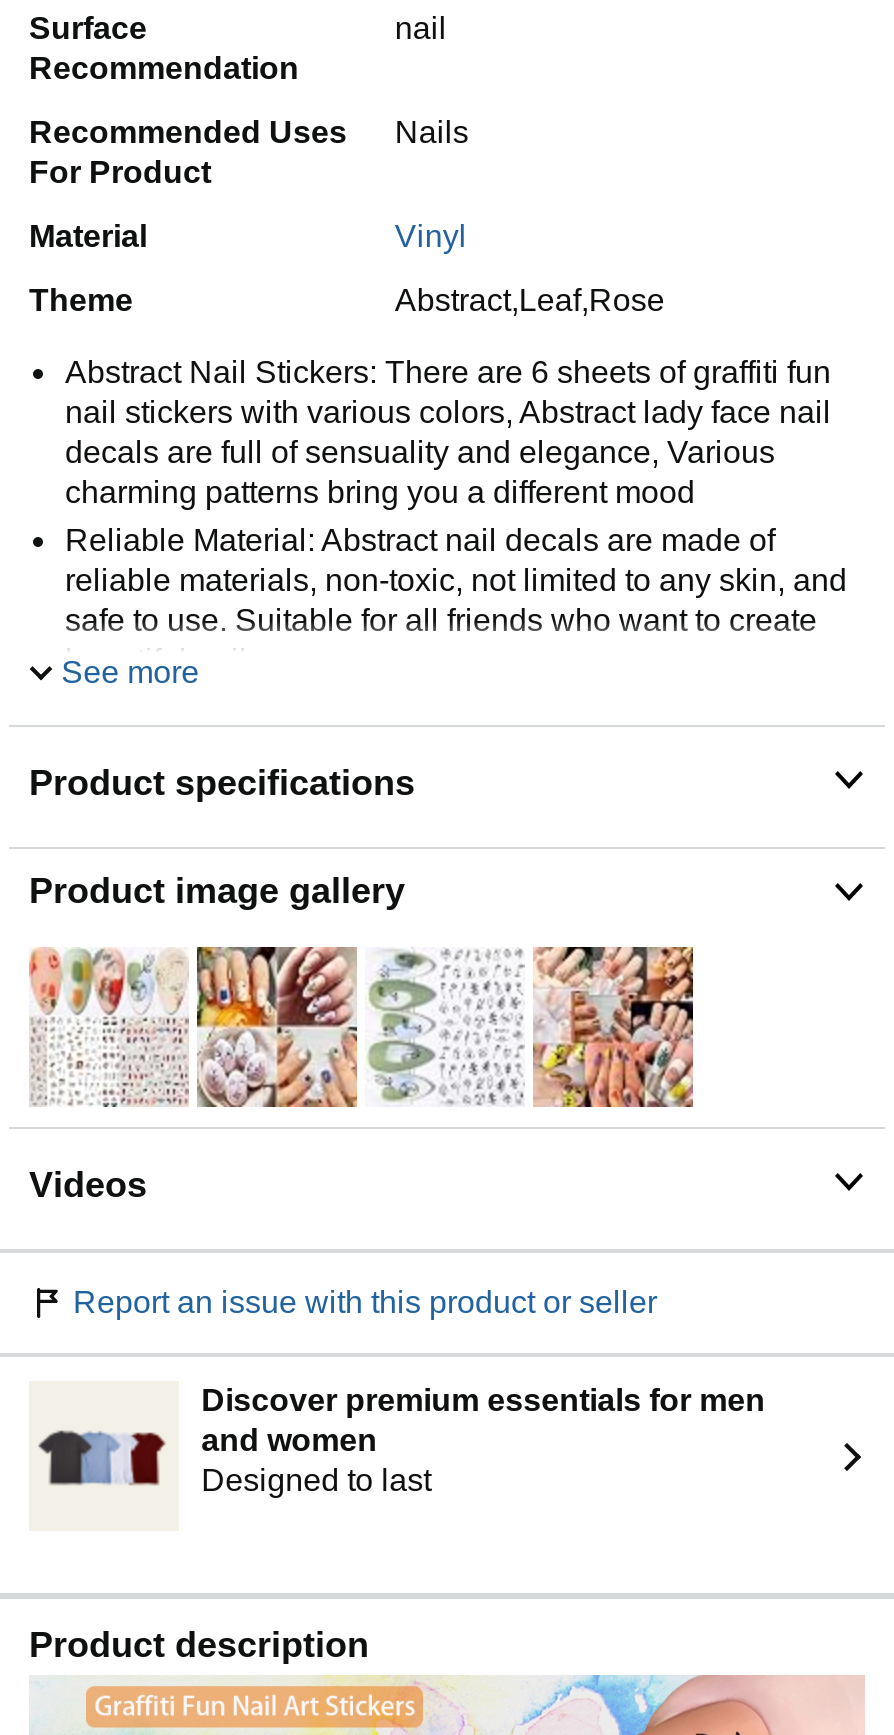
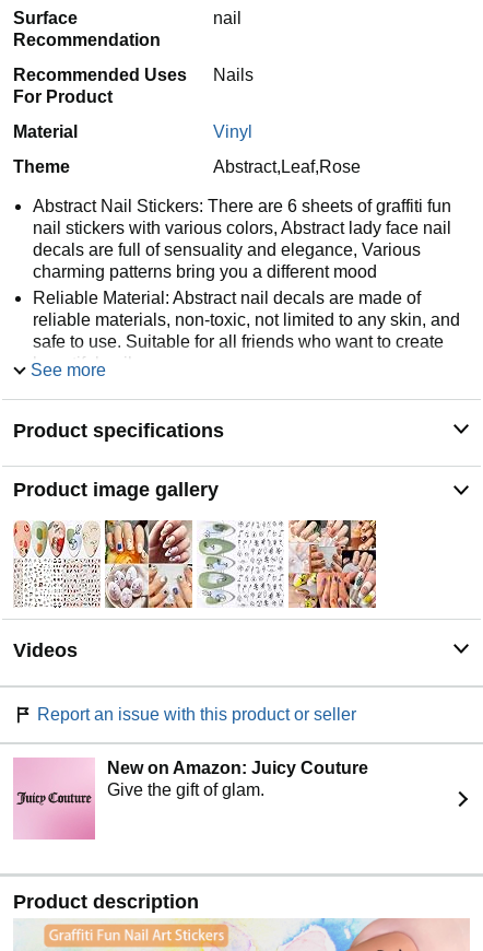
- [image]
- Discover premium essentials for men
- and women
- Designed to last
+ [image]
+ New on Amazon: Juicy Couture
+ Give the gift of glam.
